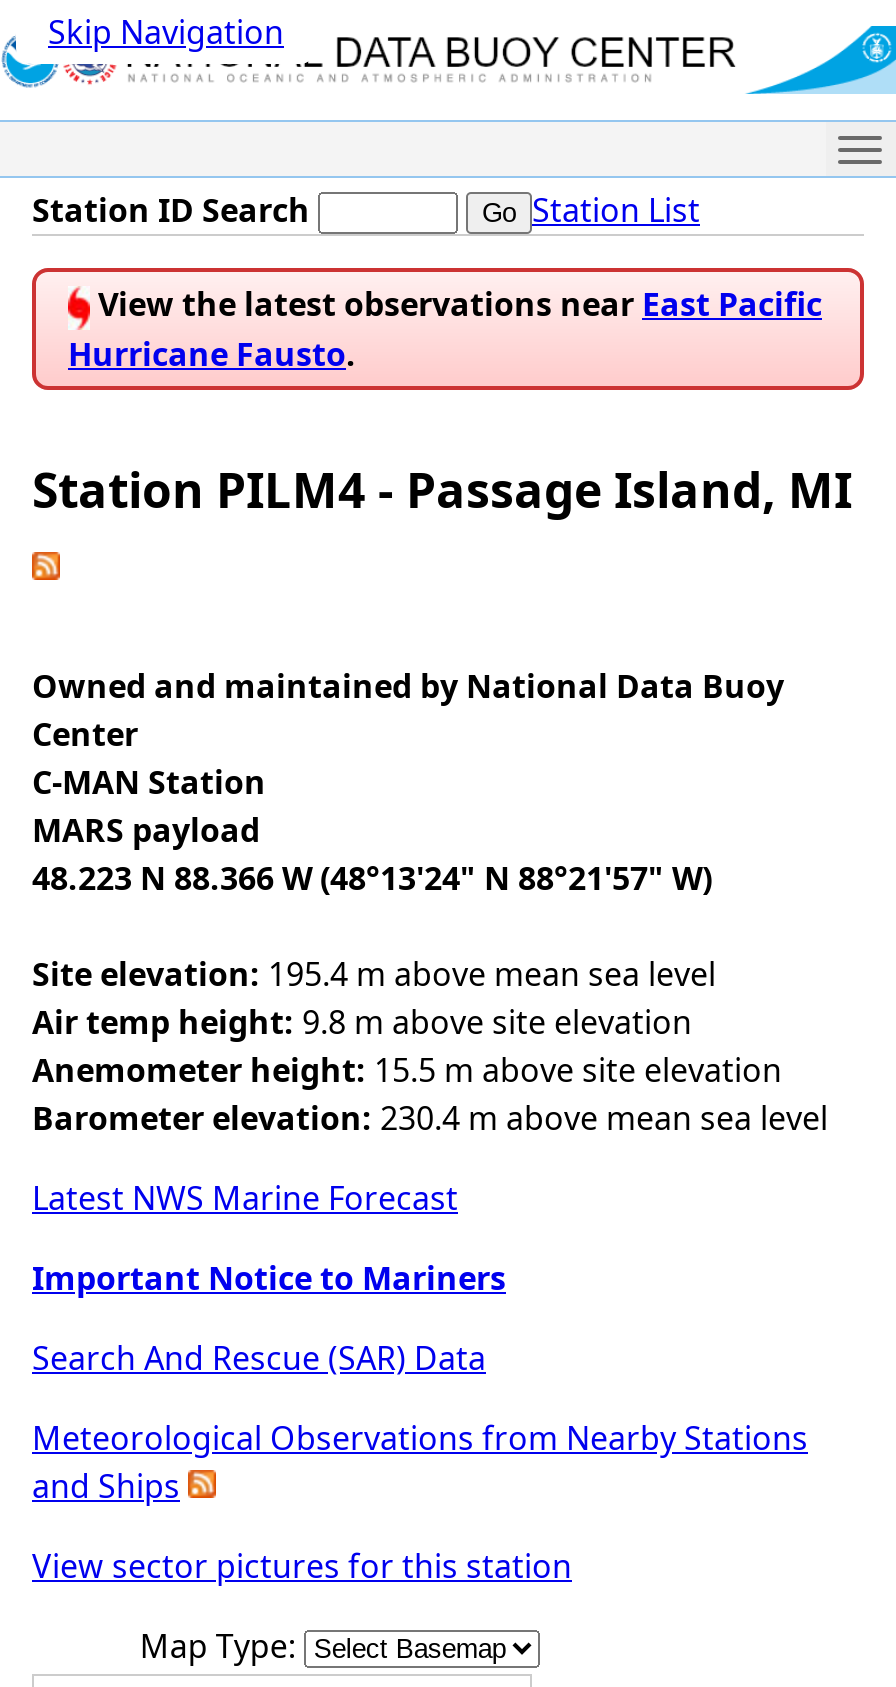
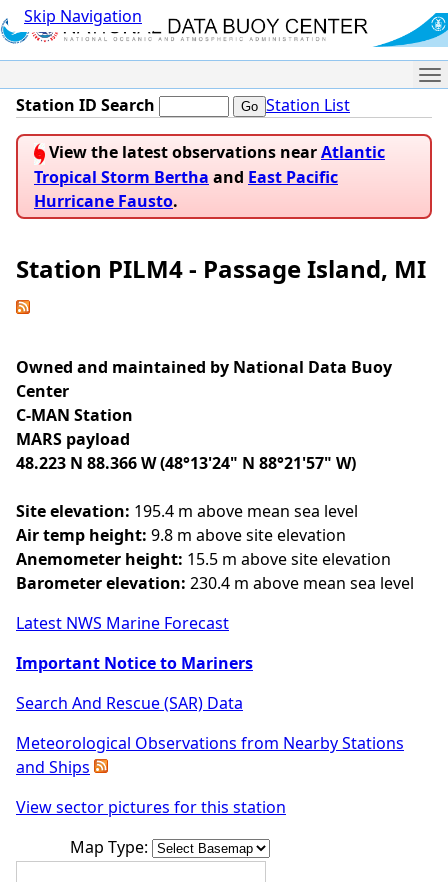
- View the latest observations near East Pacific
+ View the latest observations near Atlantic
+ Tropical Storm Bertha and East Pacific
